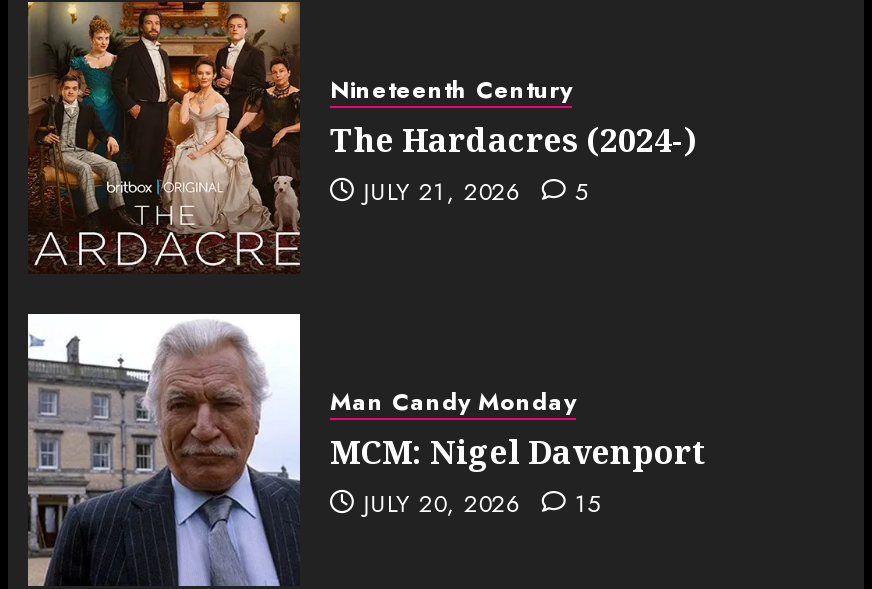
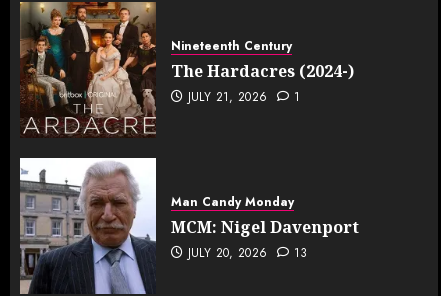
- JULY 21, 2026 5
+ JULY 21, 2026 1

- JULY 20, 2026 15
+ JULY 20, 2026 13
